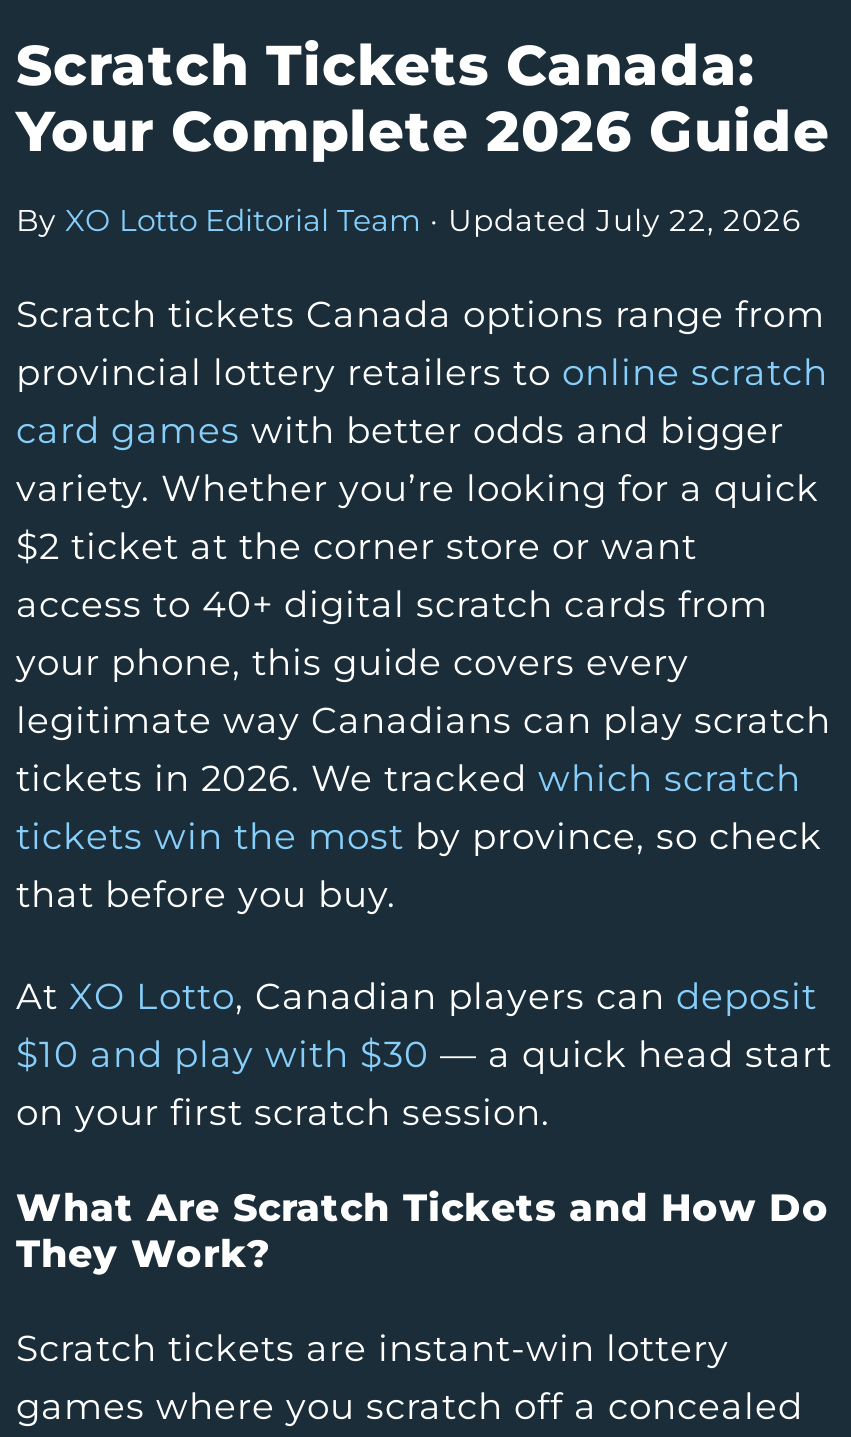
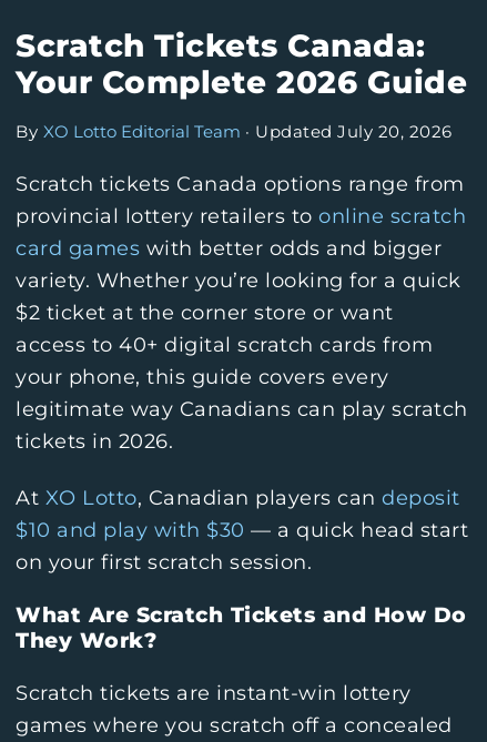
- By XO Lotto Editorial Team · Updated July 22, 2026
+ By XO Lotto Editorial Team · Updated July 20, 2026

- tickets in 2026. We tracked which scratch
- tickets win the most by province, so check
- that before you buy.
+ tickets in 2026.
